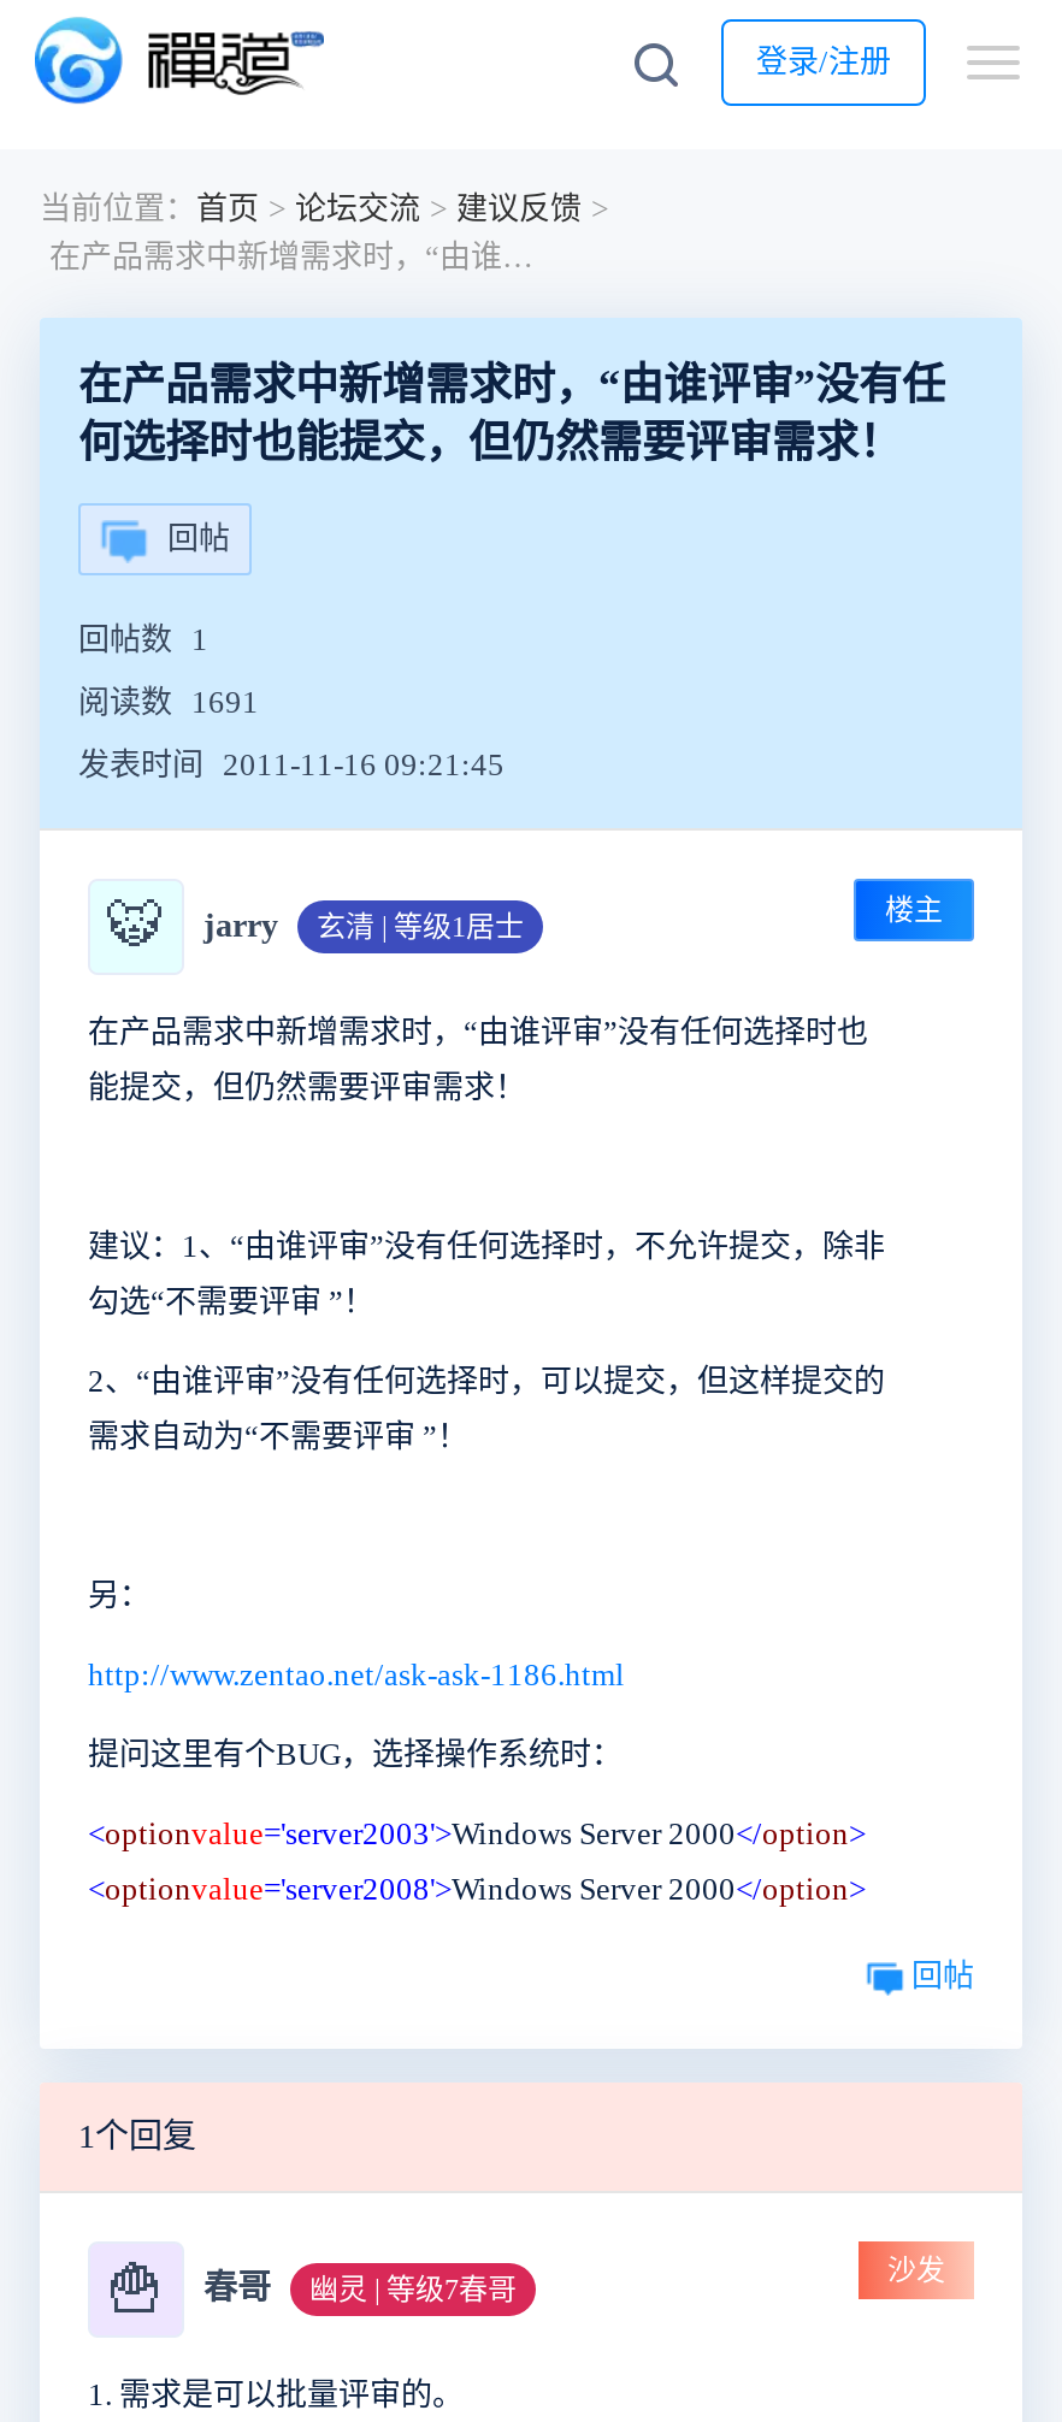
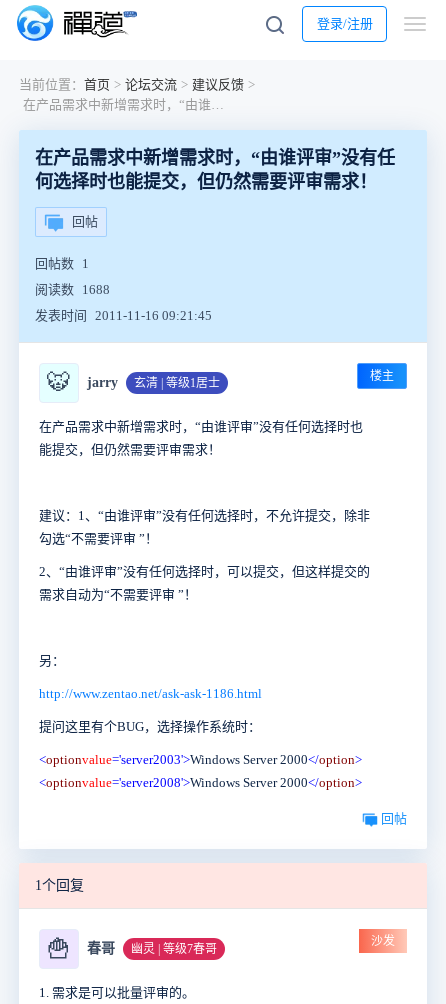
- 阅读数 1691
+ 阅读数 1688
